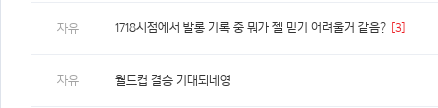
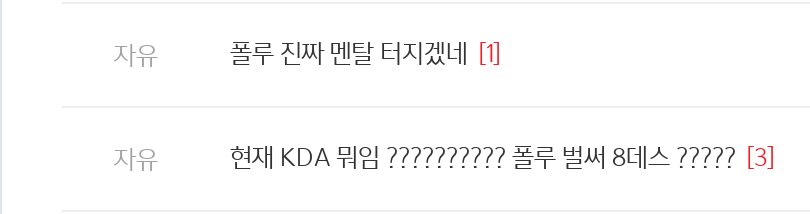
- 1718시점에서 발롱 기록 중 뭐가 젤 믿기 어려울거 같음? [3]
+ 폴루 진짜 멘탈 터지겠네 [1]

- 월드컵 결승 기대되네영
+ 현재 KDA 뭐임 ?????????? 폴루 벌써 8데스 ????? [3]
